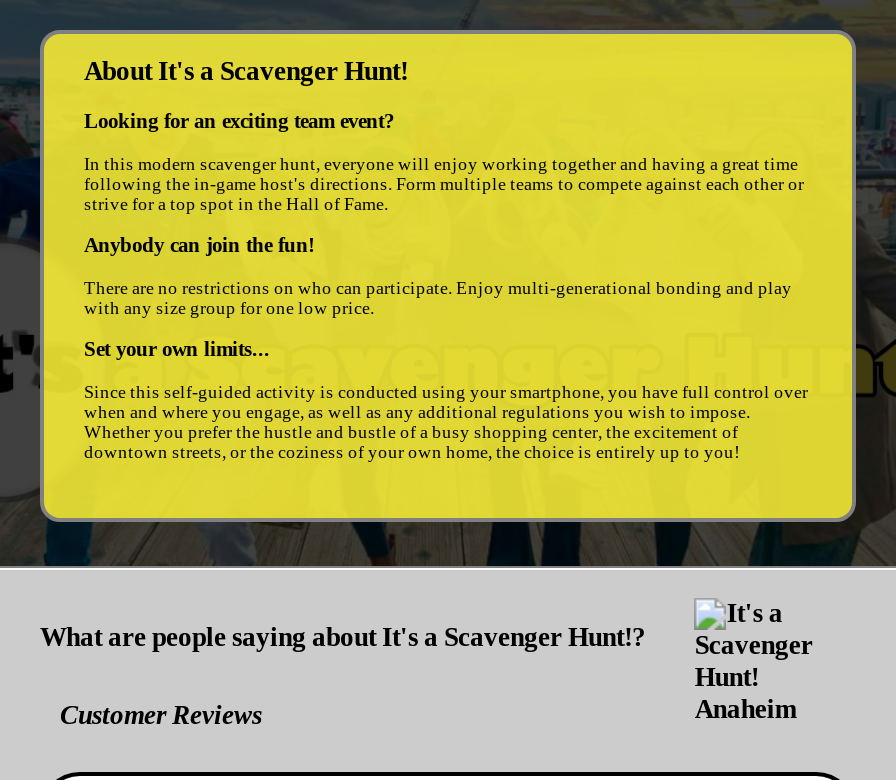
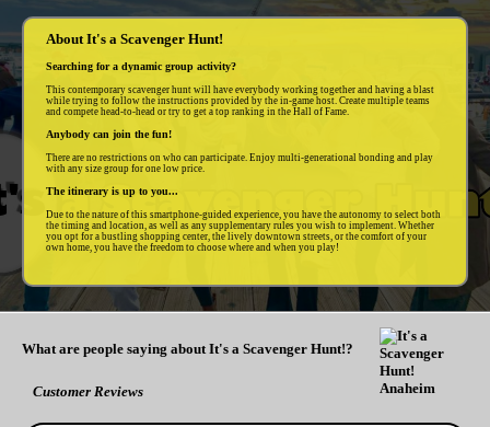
- Looking for an exciting team event?
+ Searching for a dynamic group activity?

- In this modern scavenger hunt, everyone will enjoy working together and having a great time
- following the in-game host's directions. Form multiple teams to compete against each other or
- strive for a top spot in the Hall of Fame.
+ This contemporary scavenger hunt will have everybody working together and having a blast
+ while trying to follow the instructions provided by the in-game host. Create multiple teams
+ and compete head-to-head or try to get a top ranking in the Hall of Fame.

- Set your own limits...
+ The itinerary is up to you...

- Since this self-guided activity is conducted using your smartphone, you have full control over
- when and where you engage, as well as any additional regulations you wish to impose.
- Whether you prefer the hustle and bustle of a busy shopping center, the excitement of
- downtown streets, or the coziness of your own home, the choice is entirely up to you!
+ Due to the nature of this smartphone-guided experience, you have the autonomy to select both
+ the timing and location, as well as any supplementary rules you wish to implement. Whether
+ you opt for a bustling shopping center, the lively downtown streets, or the comfort of your
+ own home, you have the freedom to choose where and when you play!
